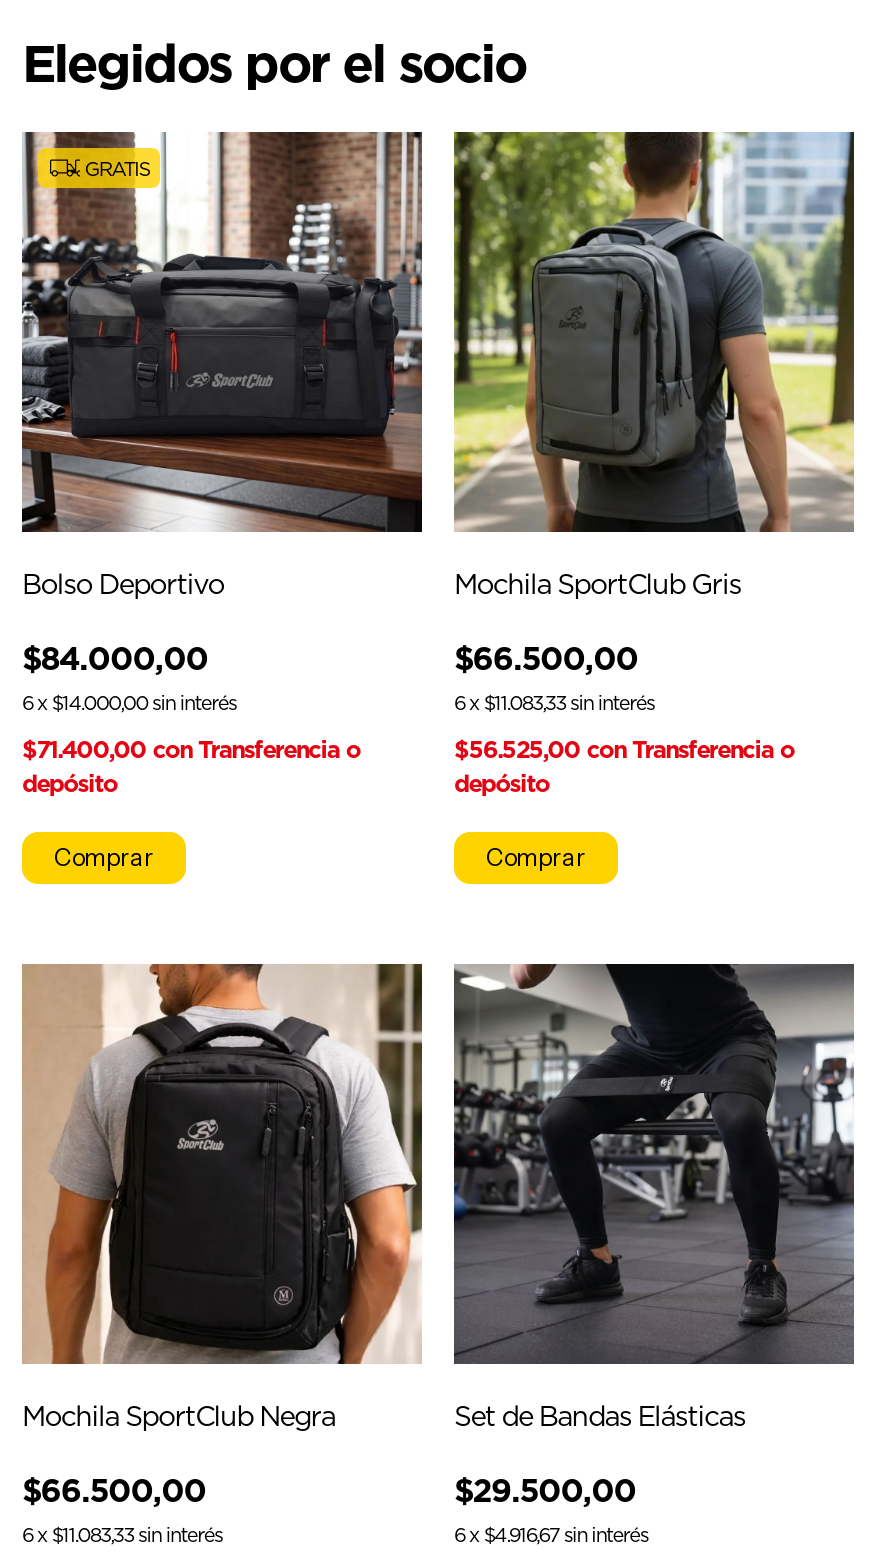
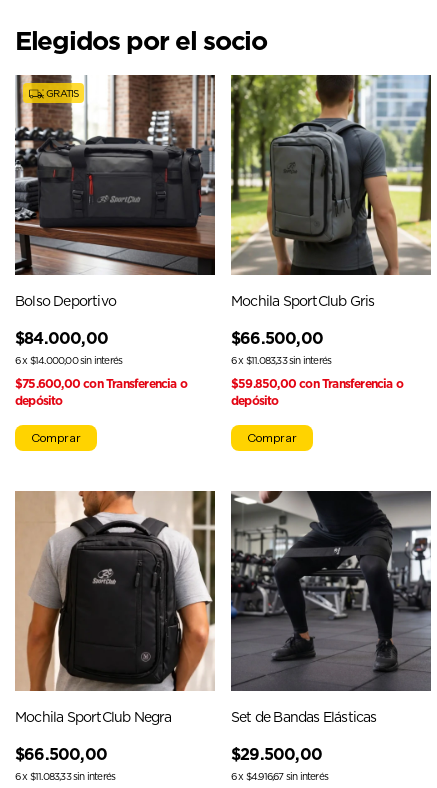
- $71.400,00 con Transferencia o
+ $75.600,00 con Transferencia o

- $56.525,00 con Transferencia o
+ $59.850,00 con Transferencia o
